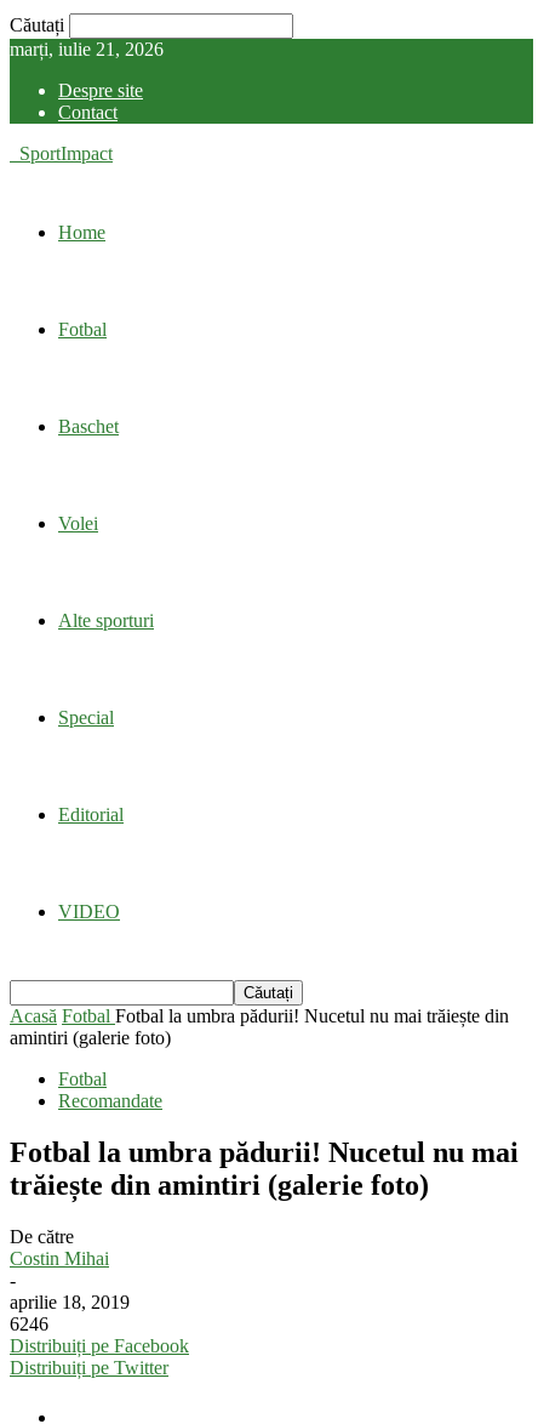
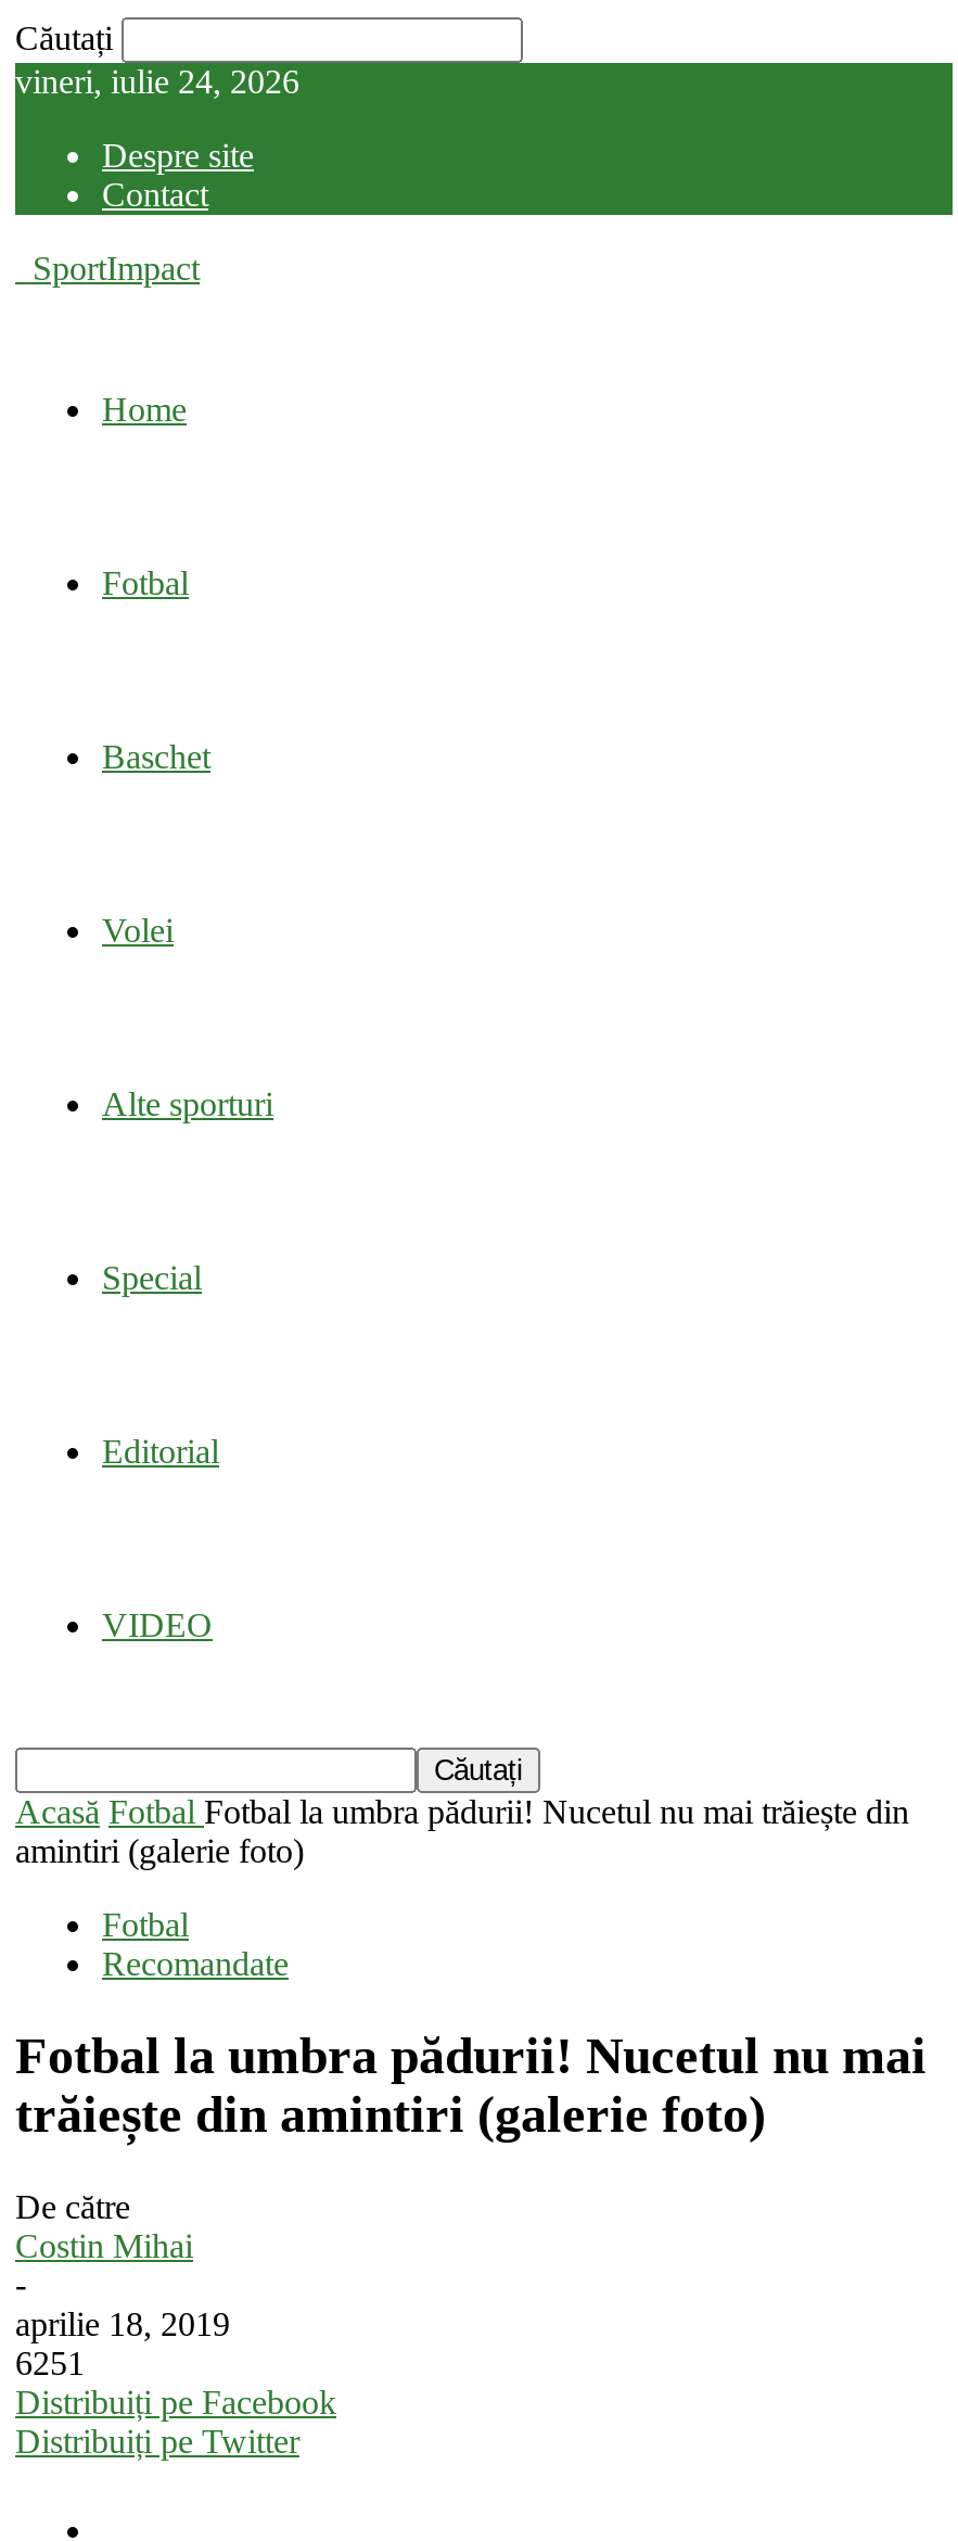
- marți, iulie 21, 2026
+ vineri, iulie 24, 2026

- 6246
+ 6251
